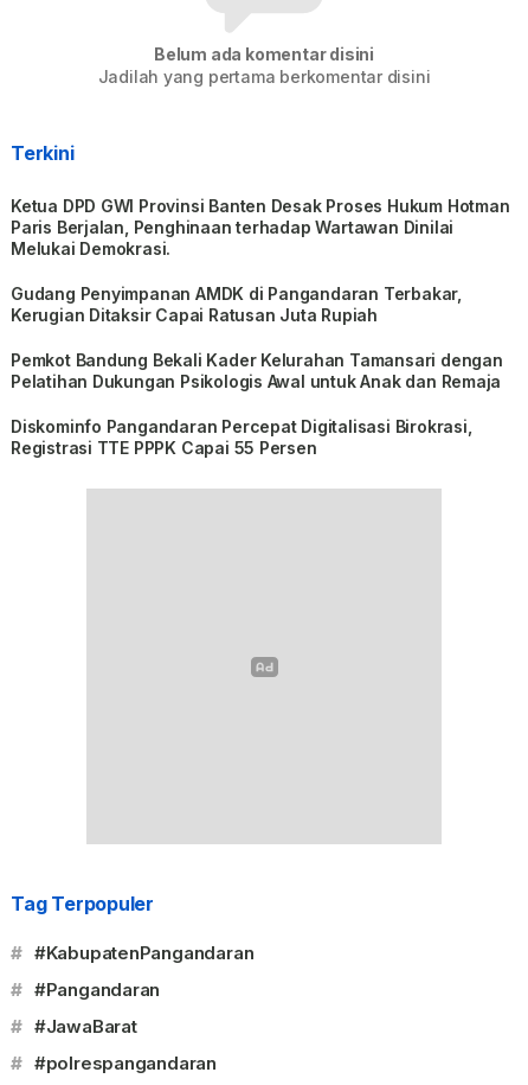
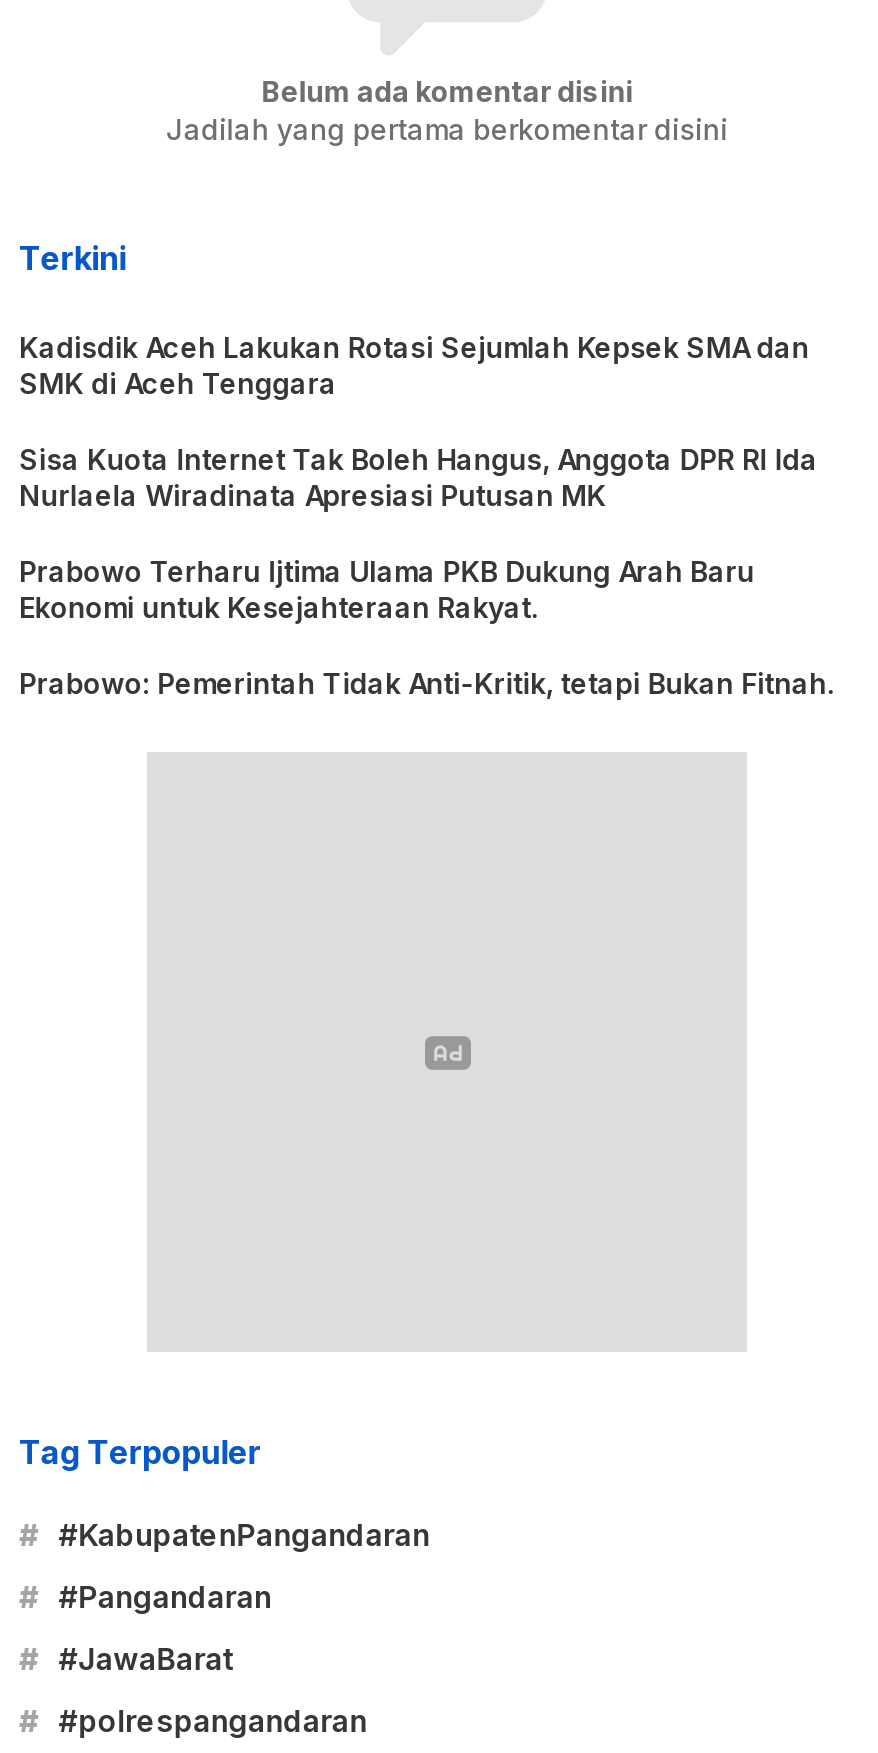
- Ketua DPD GWI Provinsi Banten Desak Proses Hukum Hotman
- Paris Berjalan, Penghinaan terhadap Wartawan Dinilai
- Melukai Demokrasi.
+ Kadisdik Aceh Lakukan Rotasi Sejumlah Kepsek SMA dan
+ SMK di Aceh Tenggara

- Gudang Penyimpanan AMDK di Pangandaran Terbakar,
- Kerugian Ditaksir Capai Ratusan Juta Rupiah
+ Sisa Kuota Internet Tak Boleh Hangus, Anggota DPR RI Ida
+ Nurlaela Wiradinata Apresiasi Putusan MK

- Pemkot Bandung Bekali Kader Kelurahan Tamansari dengan
- Pelatihan Dukungan Psikologis Awal untuk Anak dan Remaja
+ Prabowo Terharu Ijtima Ulama PKB Dukung Arah Baru
+ Ekonomi untuk Kesejahteraan Rakyat.

- Diskominfo Pangandaran Percepat Digitalisasi Birokrasi,
- Registrasi TTE PPPK Capai 55 Persen
+ Prabowo: Pemerintah Tidak Anti-Kritik, tetapi Bukan Fitnah.
